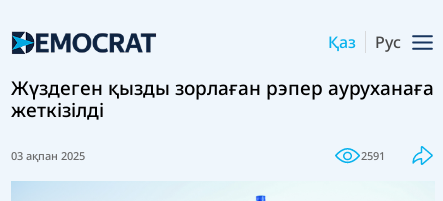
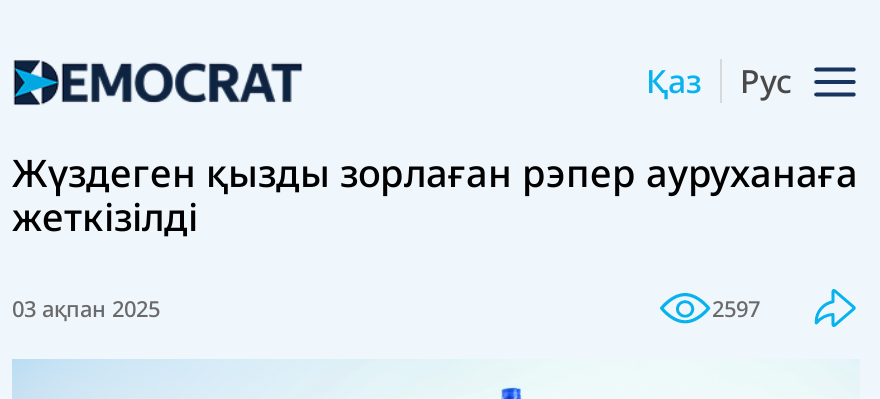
- 2591
+ 2597
